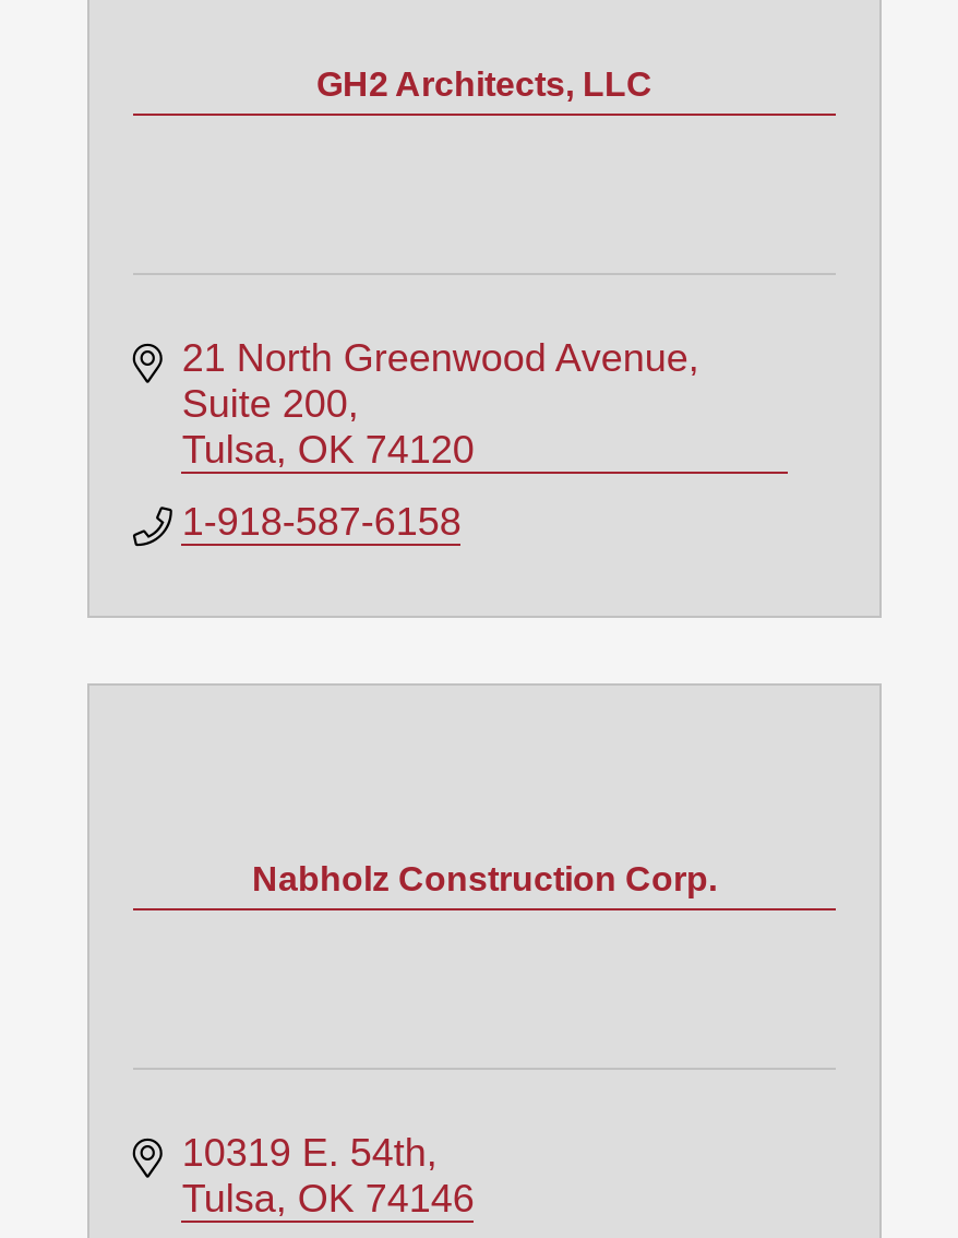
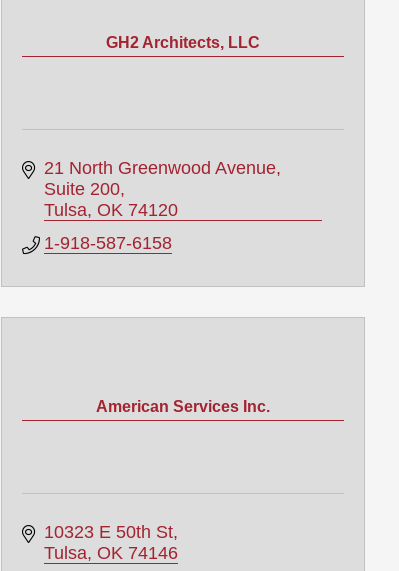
- Nabholz Construction Corp.
+ American Services Inc.

- 10319 E. 54th
+ 10323 E 50th St
